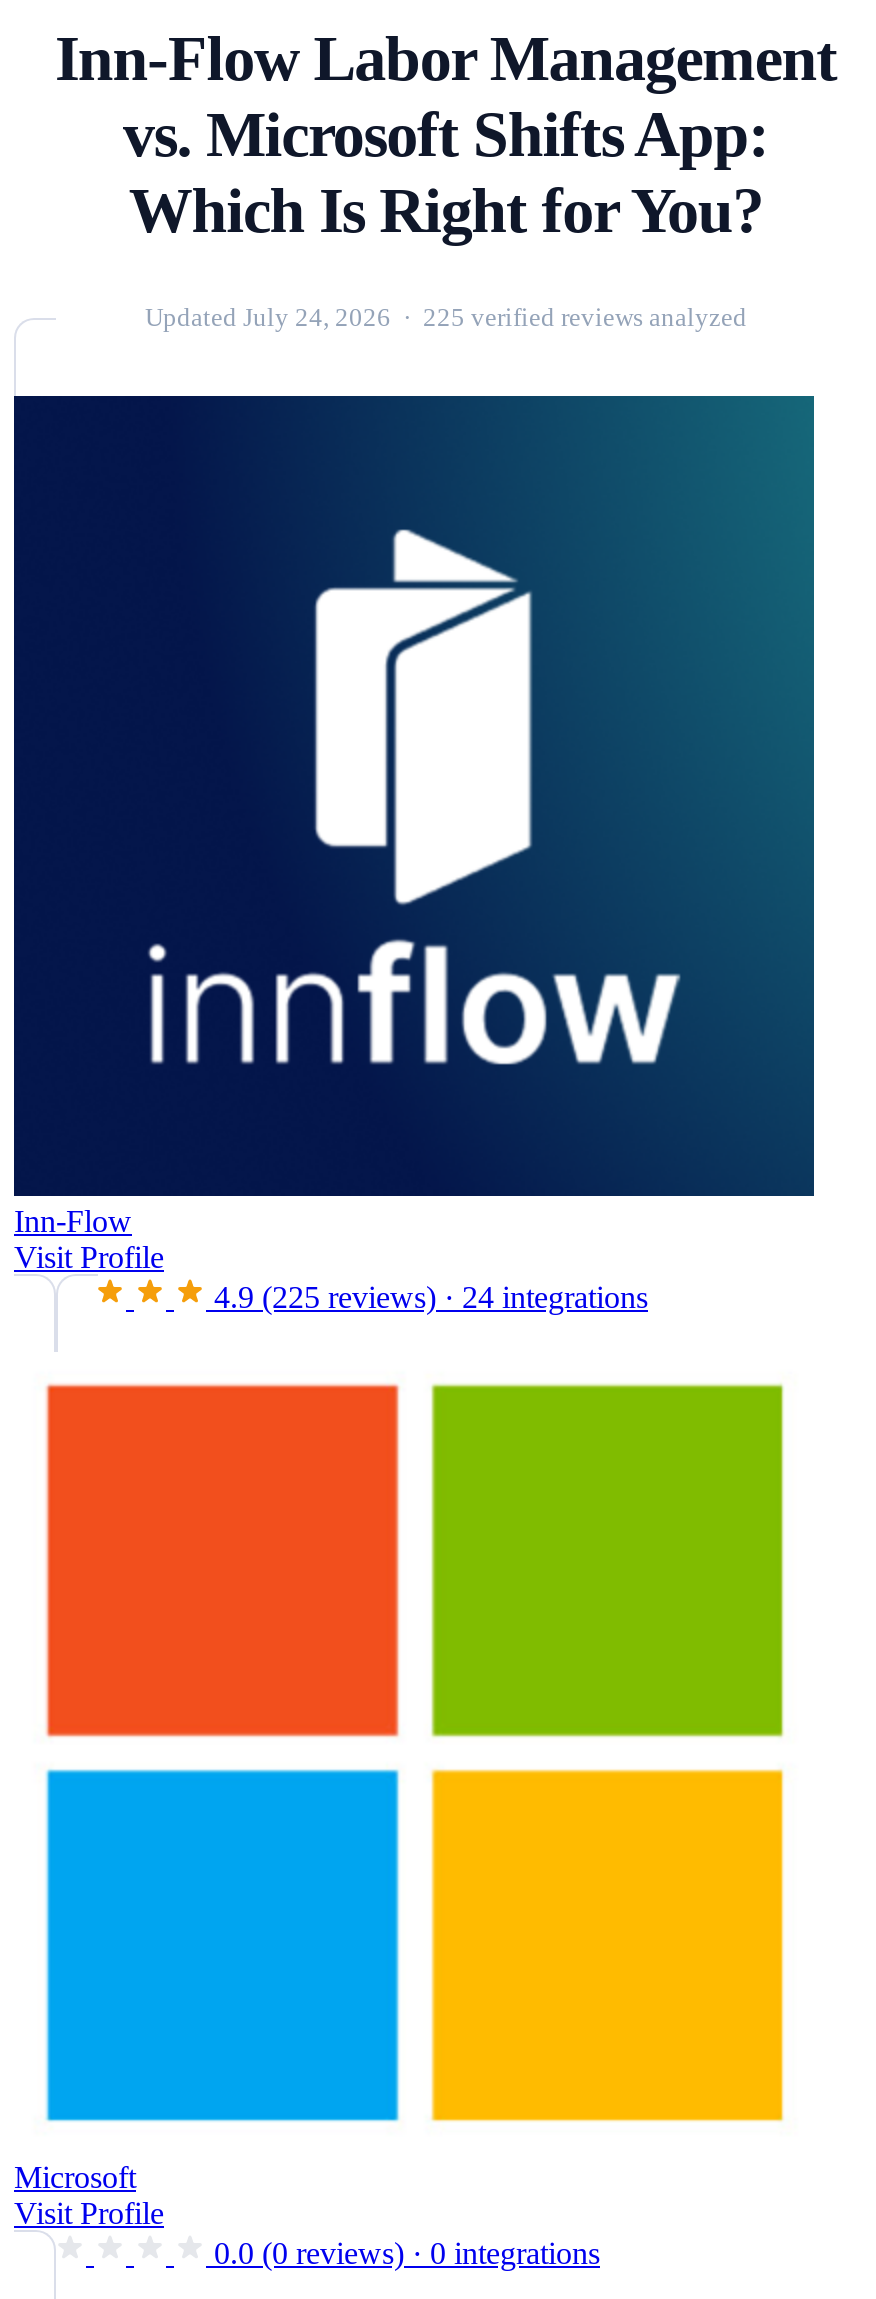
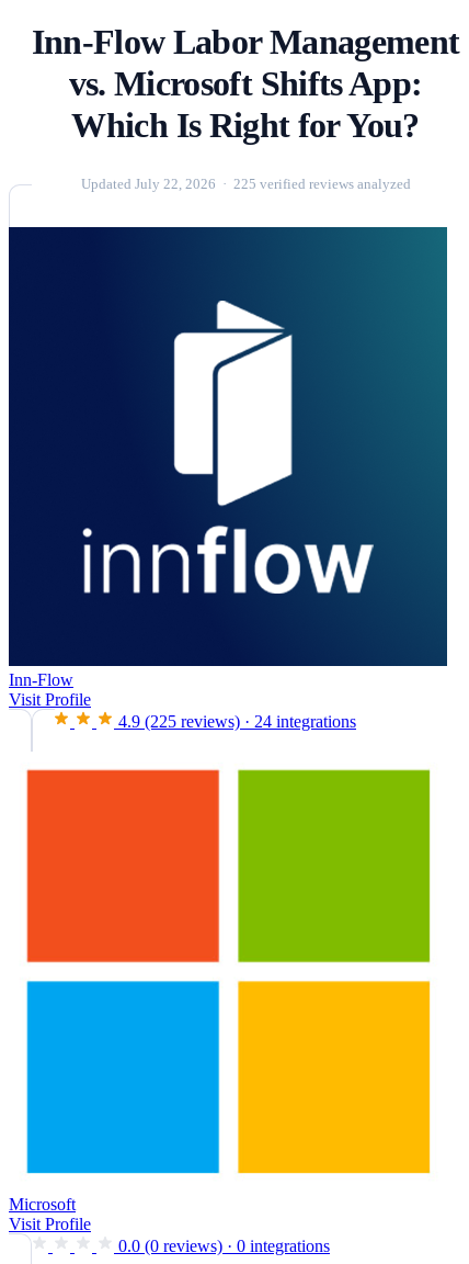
- Updated July 24, 2026 · 225 verified reviews analyzed
+ Updated July 22, 2026 · 225 verified reviews analyzed
